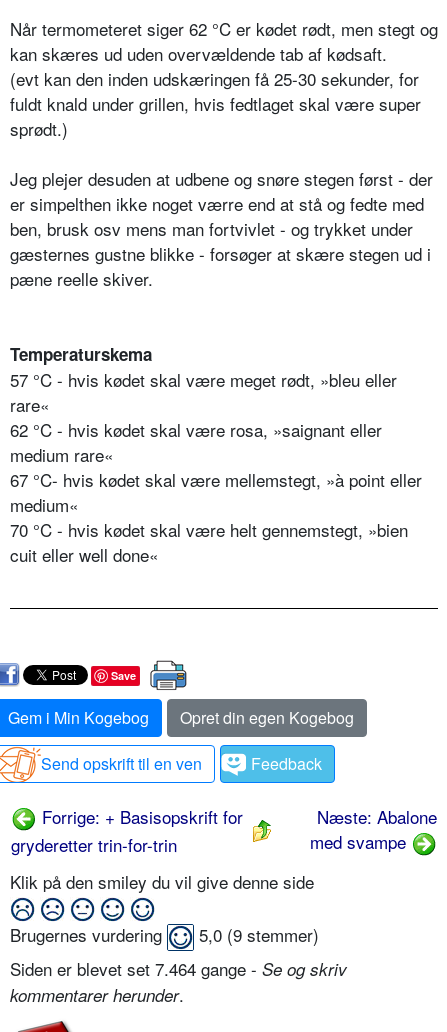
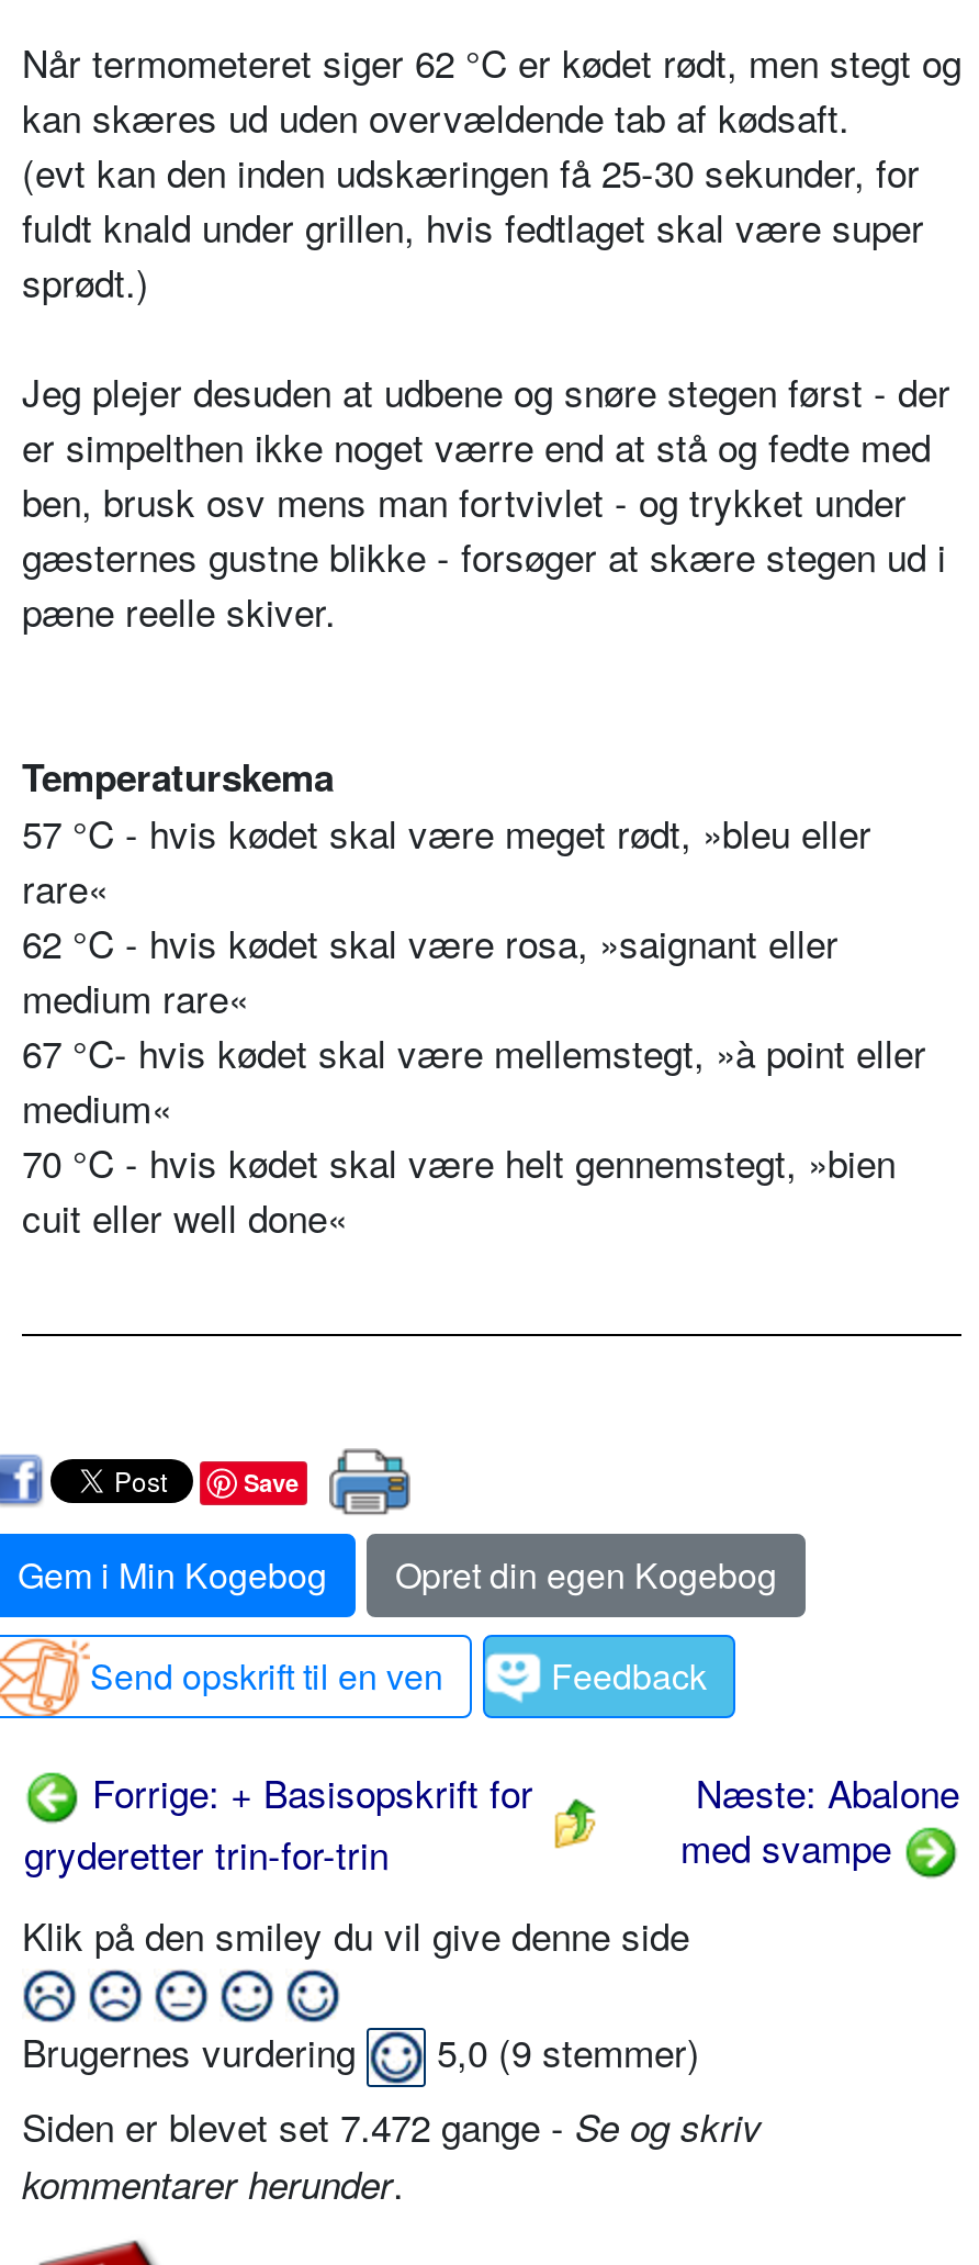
- Siden er blevet set 7.464 gange - Se og skriv
+ Siden er blevet set 7.472 gange - Se og skriv
